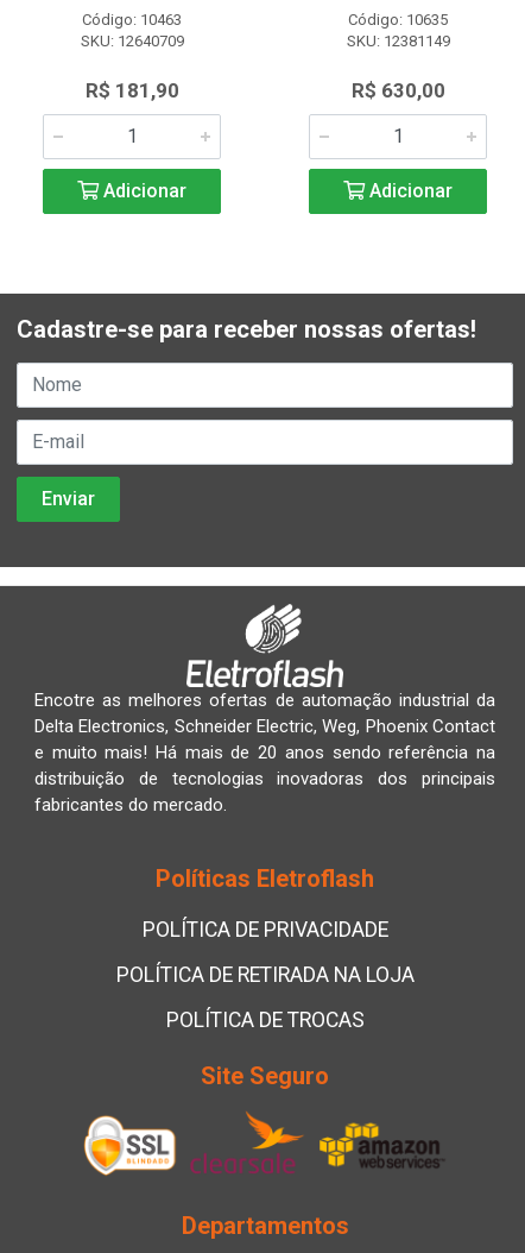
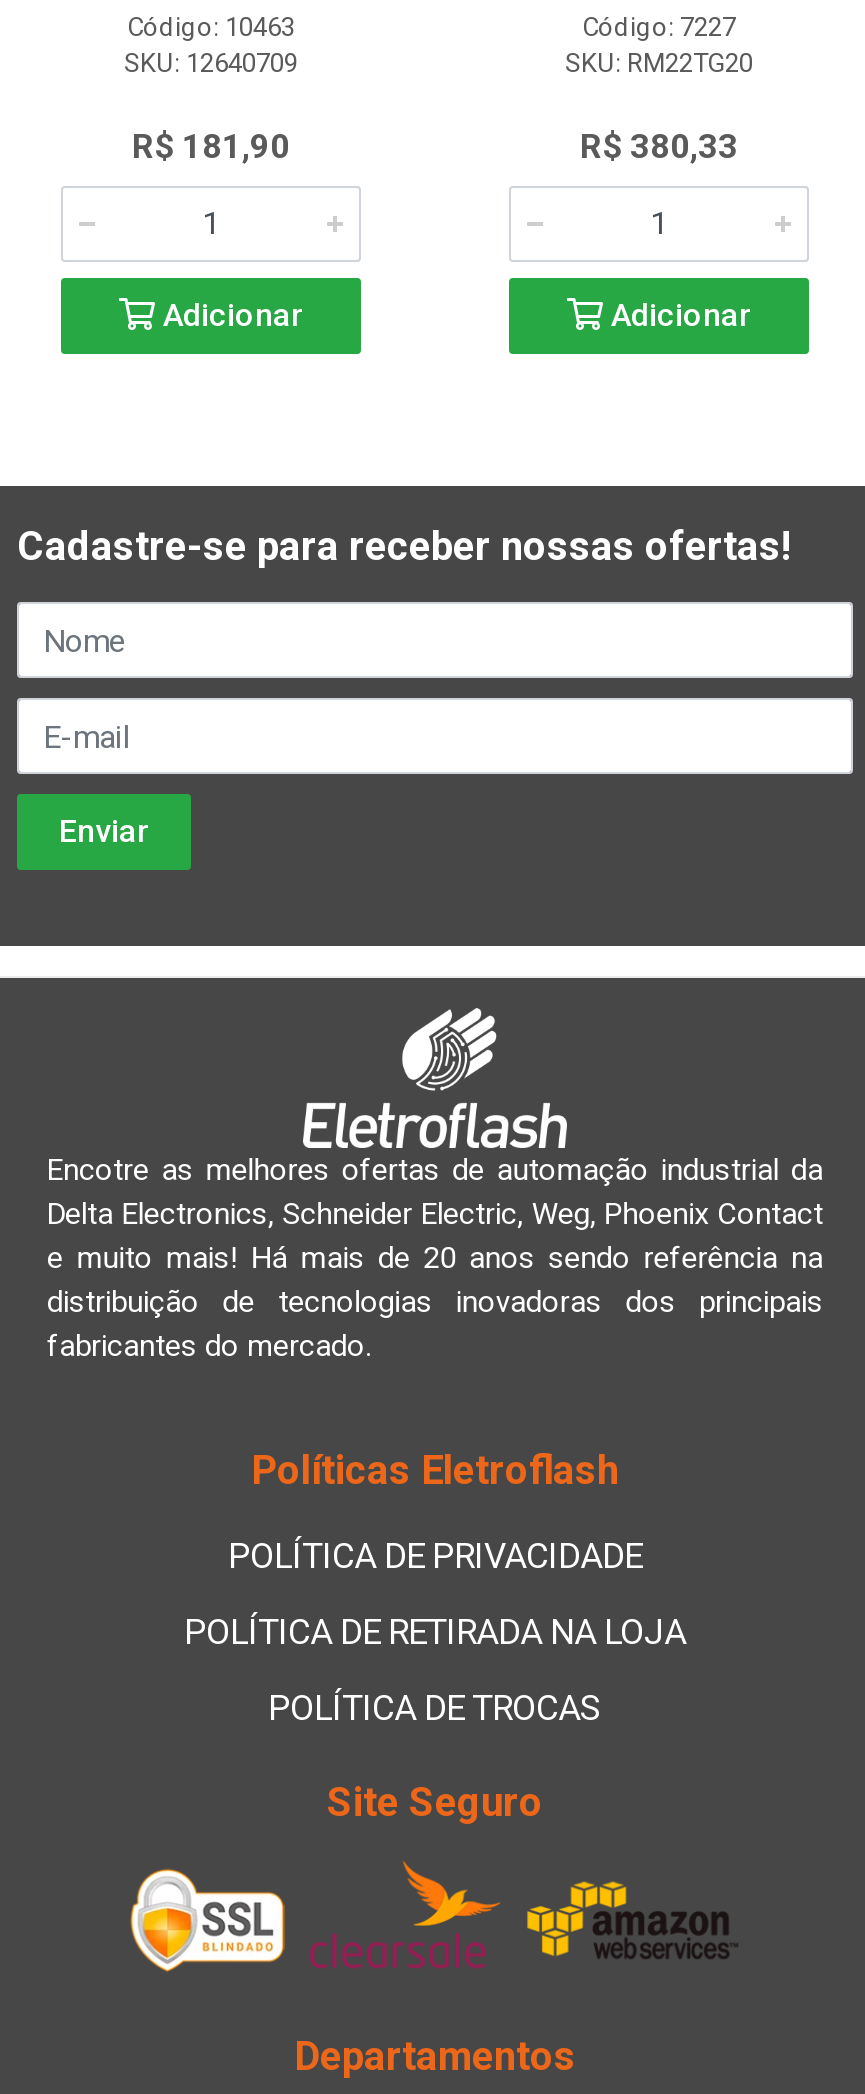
- Código: 10635
- SKU: 12381149
+ Código: 7227
+ SKU: RM22TG20

- R$ 630,00
+ R$ 380,33
